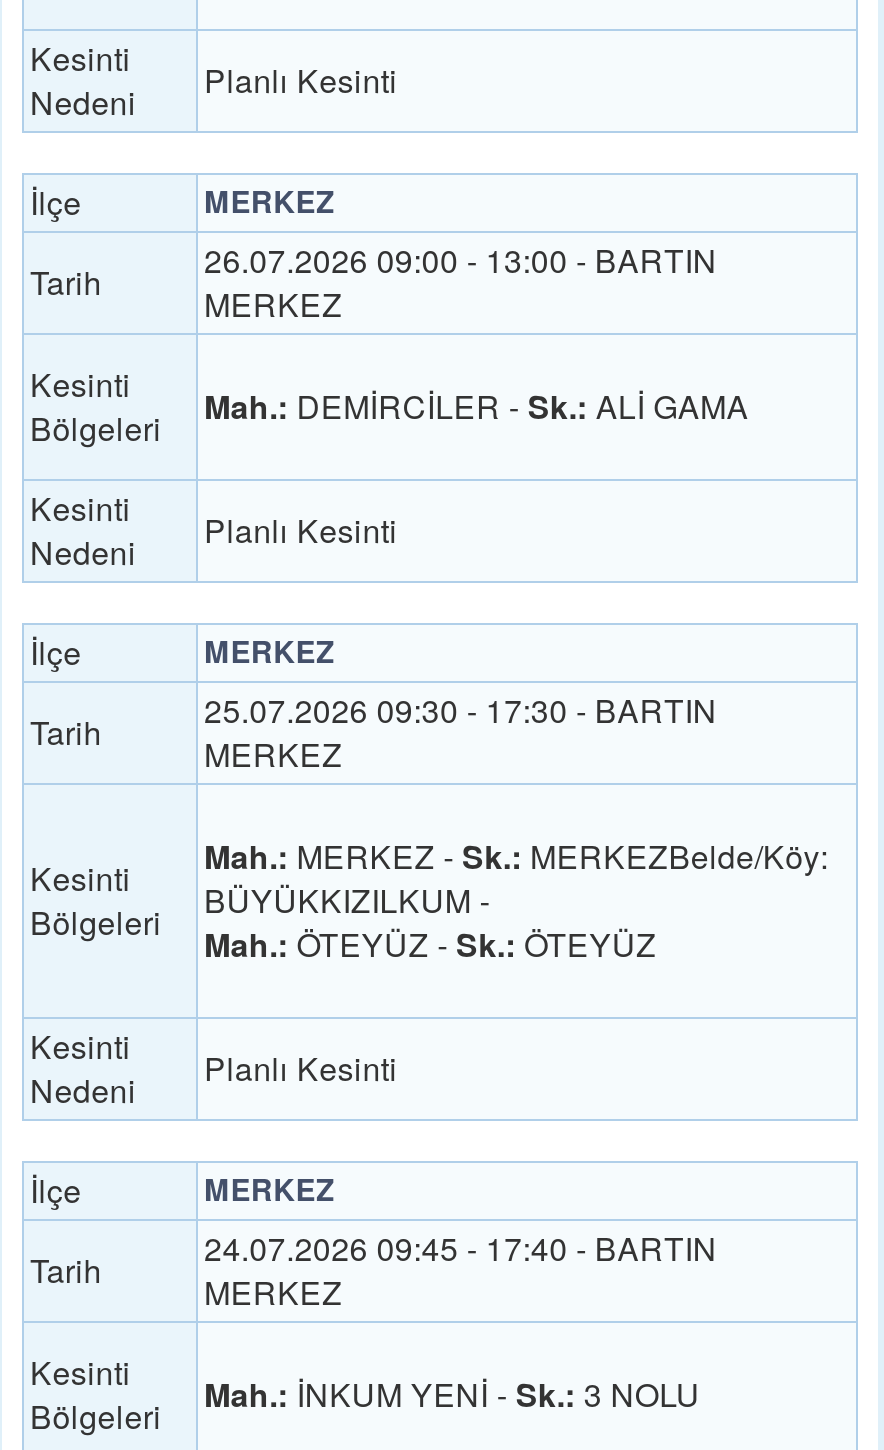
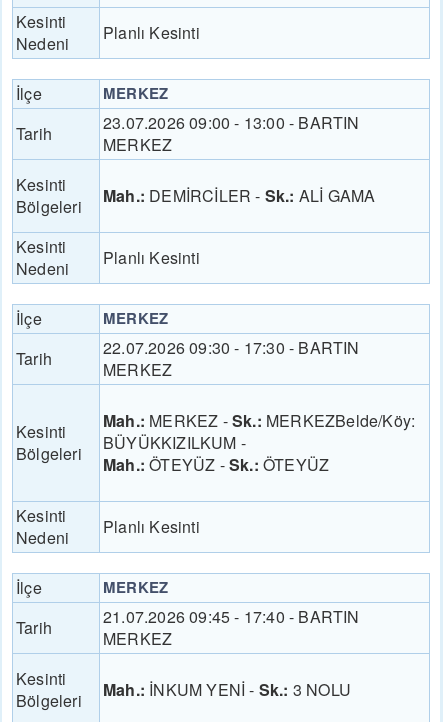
- 26.07.2026 09:00 - 13:00 - BARTIN
+ 23.07.2026 09:00 - 13:00 - BARTIN

- 25.07.2026 09:30 - 17:30 - BARTIN
+ 22.07.2026 09:30 - 17:30 - BARTIN

- 24.07.2026 09:45 - 17:40 - BARTIN
+ 21.07.2026 09:45 - 17:40 - BARTIN
